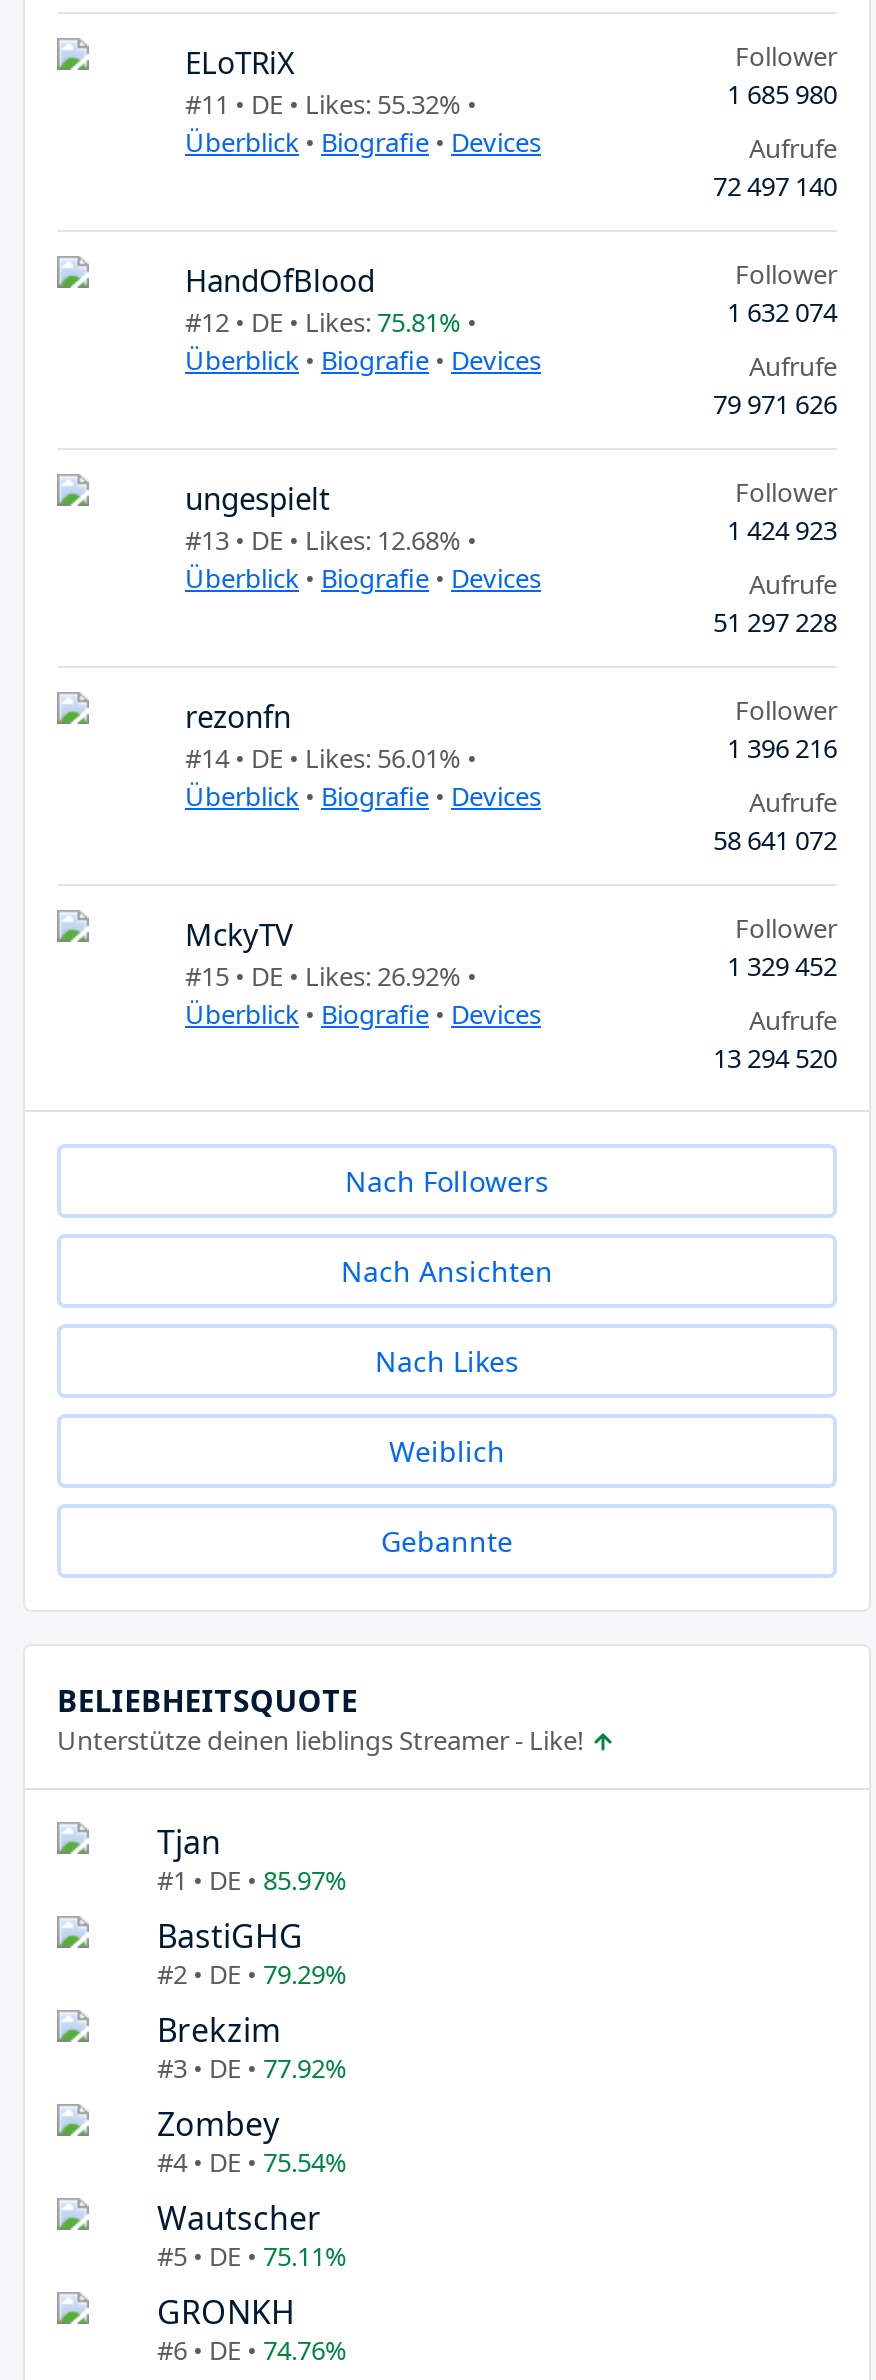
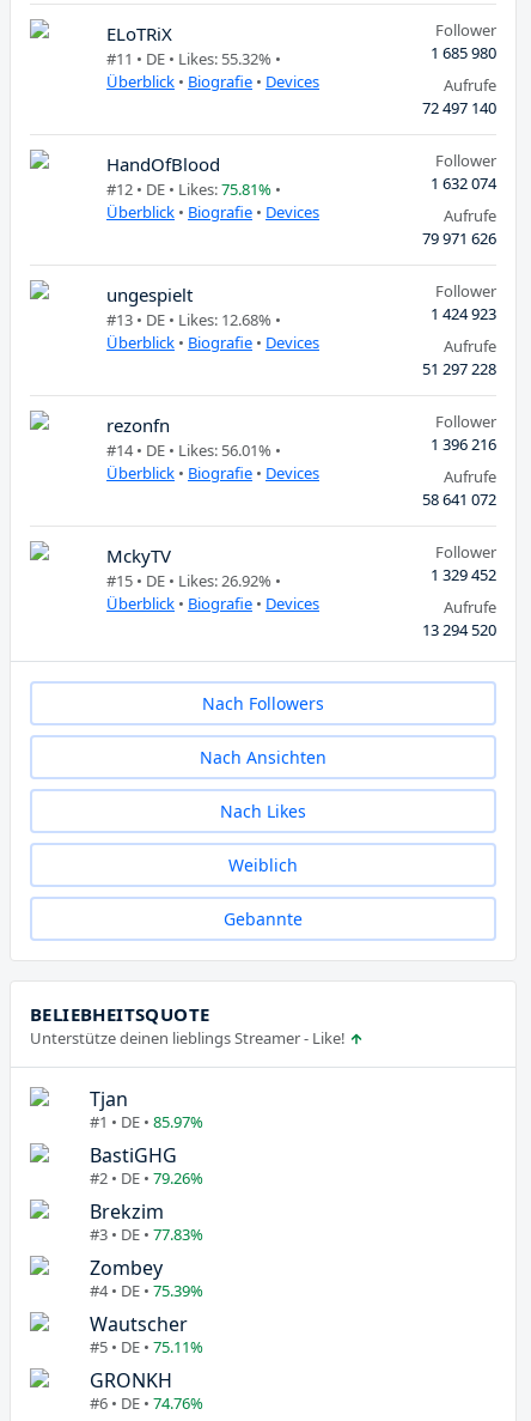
- #2 • DE • 79.29%
+ #2 • DE • 79.26%

- #3 • DE • 77.92%
+ #3 • DE • 77.83%

- #4 • DE • 75.54%
+ #4 • DE • 75.39%
